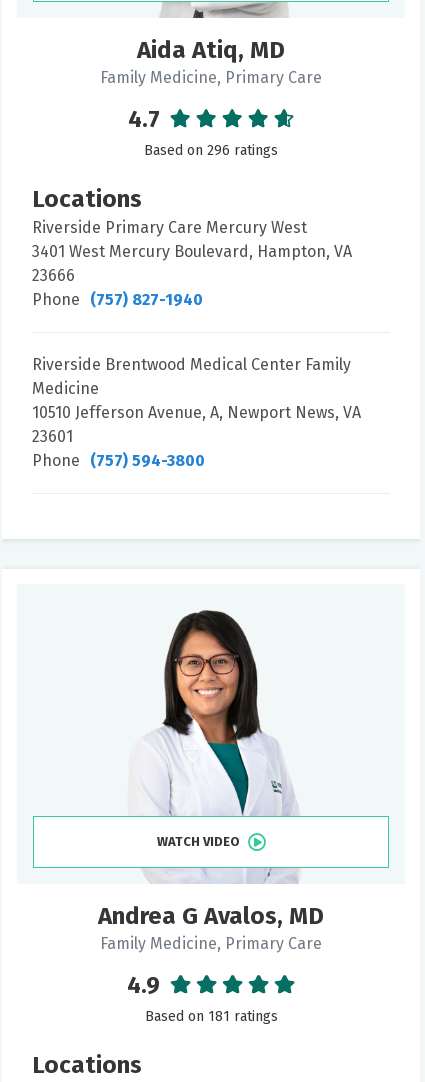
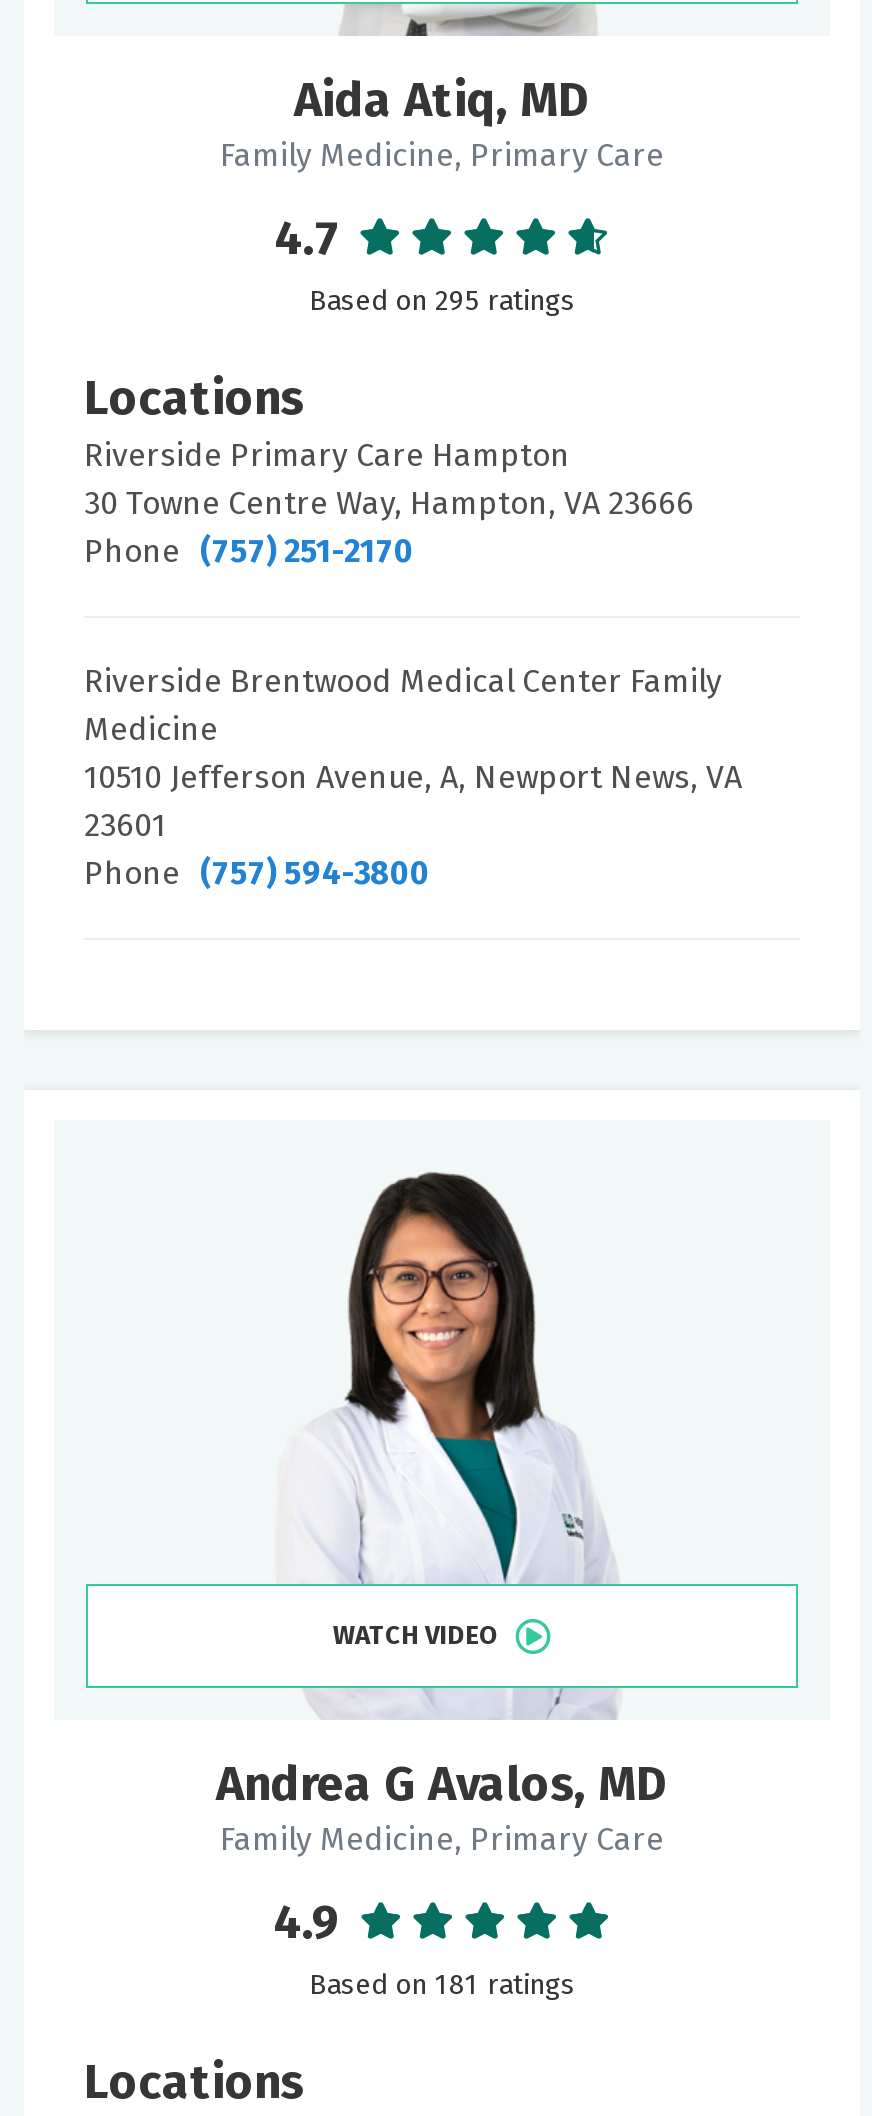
- Based on 296 ratings
+ Based on 295 ratings

- Riverside Primary Care Mercury West
- 3401 West Mercury Boulevard, Hampton, VA
- 23666
- Phone (757) 827-1940
+ Riverside Primary Care Hampton
+ 30 Towne Centre Way, Hampton, VA 23666
+ Phone (757) 251-2170
